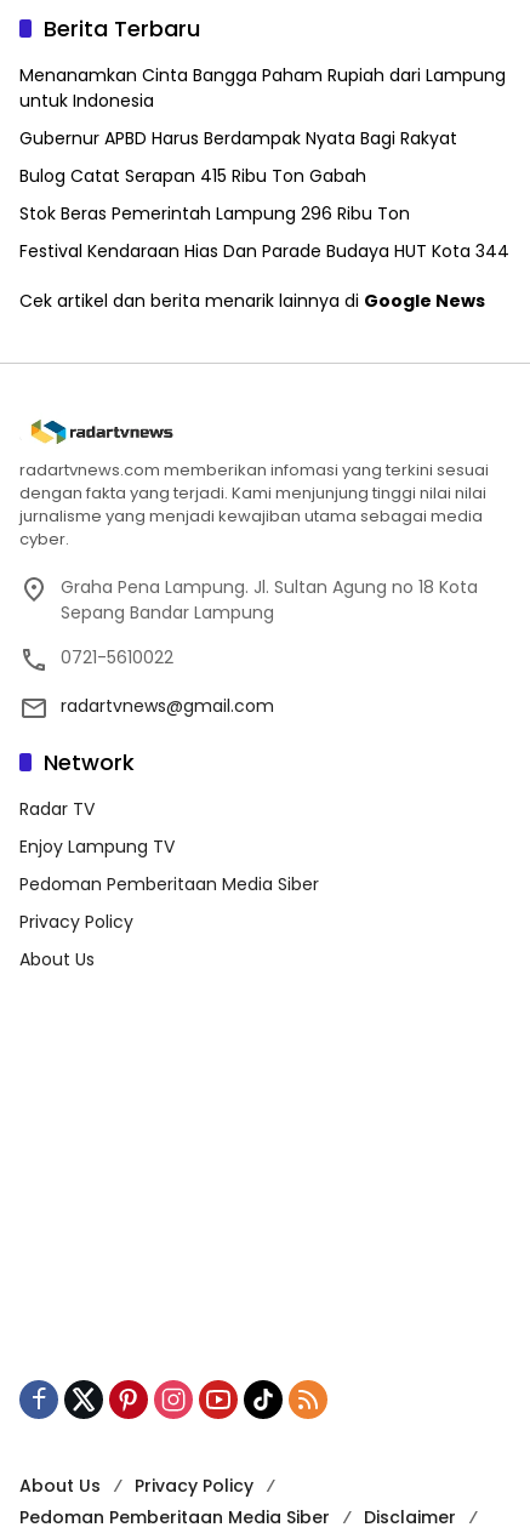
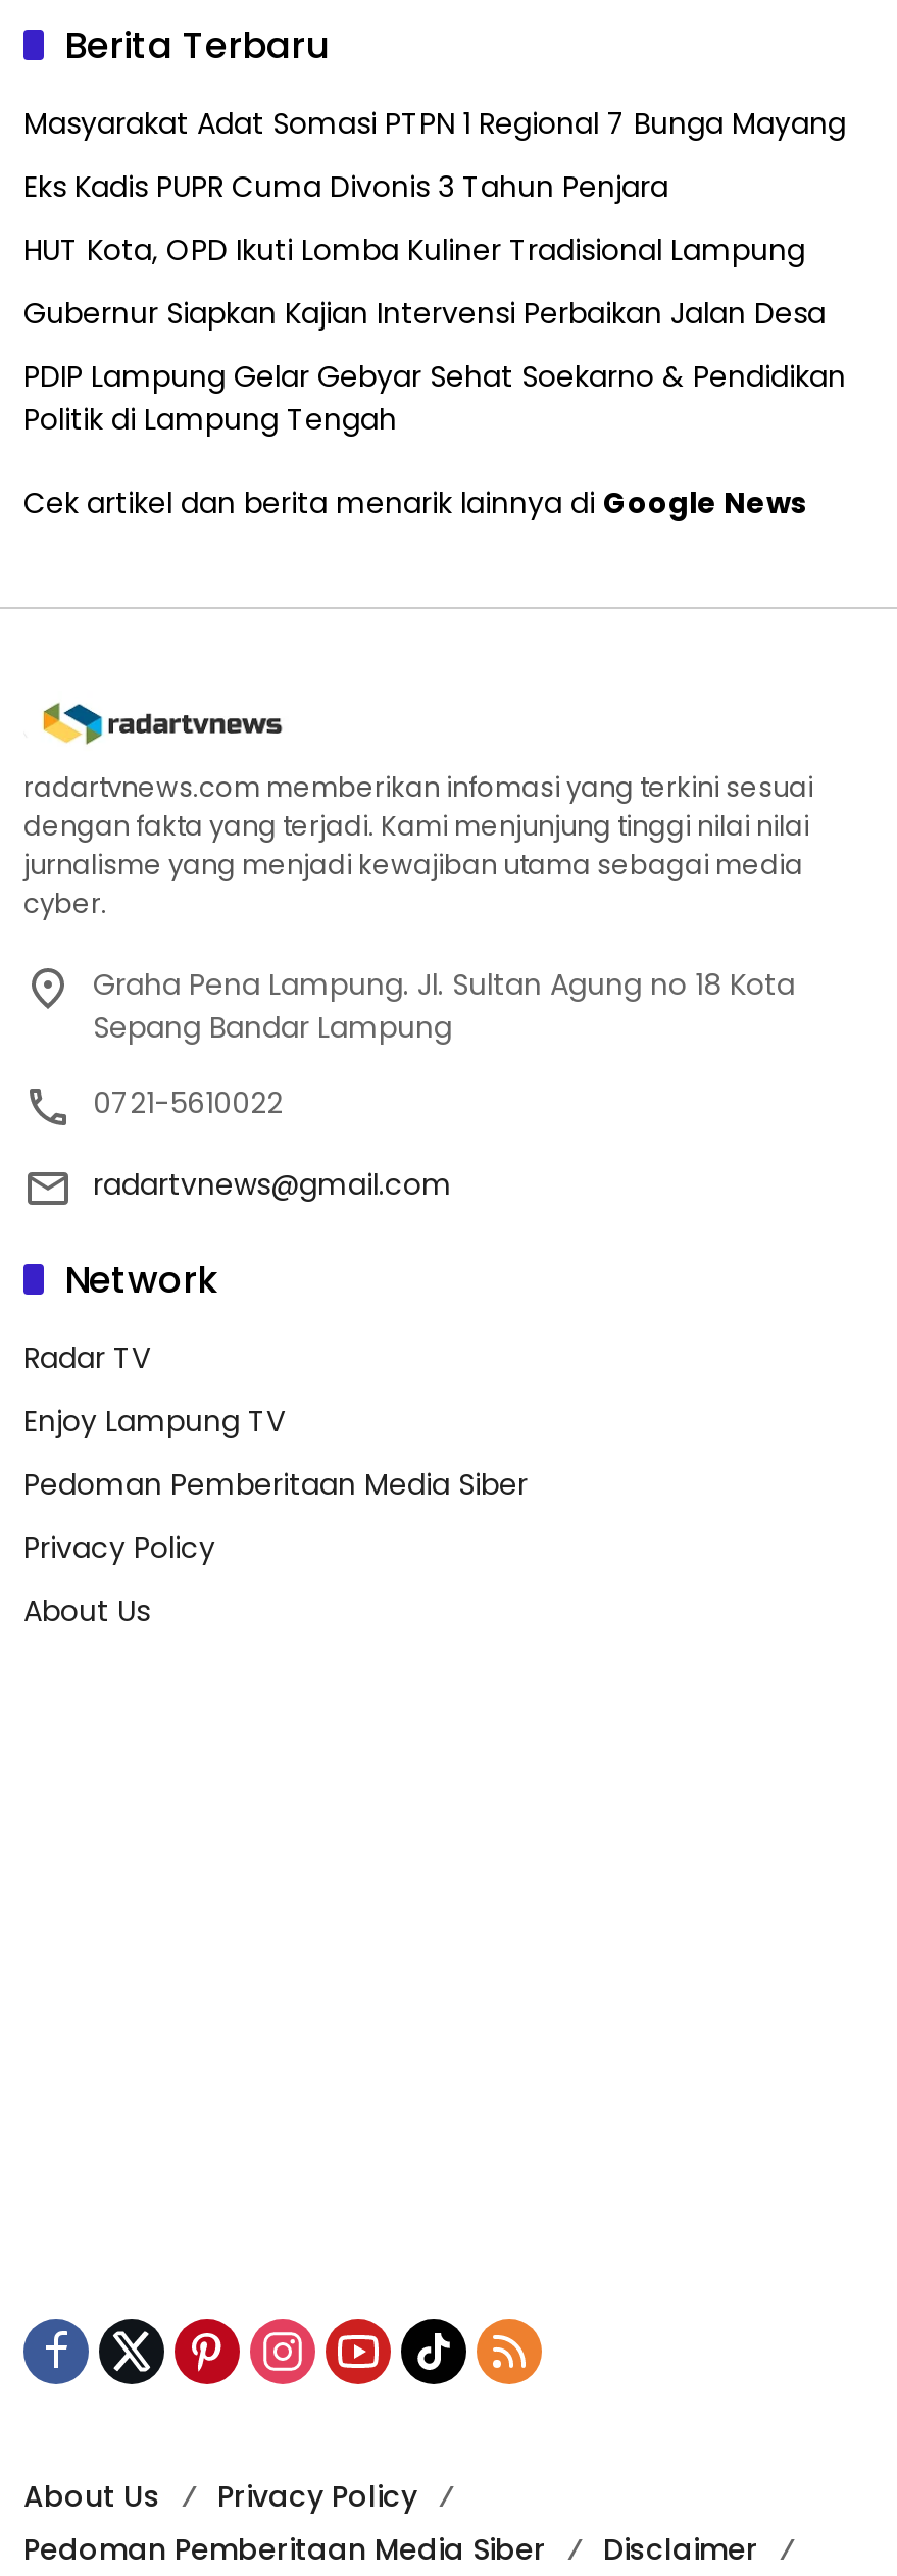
- Menanamkan Cinta Bangga Paham Rupiah dari Lampung
- untuk Indonesia
+ Masyarakat Adat Somasi PTPN 1 Regional 7 Bunga Mayang

- Gubernur APBD Harus Berdampak Nyata Bagi Rakyat
+ Eks Kadis PUPR Cuma Divonis 3 Tahun Penjara

- Bulog Catat Serapan 415 Ribu Ton Gabah
+ HUT Kota, OPD Ikuti Lomba Kuliner Tradisional Lampung

- Stok Beras Pemerintah Lampung 296 Ribu Ton
+ Gubernur Siapkan Kajian Intervensi Perbaikan Jalan Desa

- Festival Kendaraan Hias Dan Parade Budaya HUT Kota 344
+ PDIP Lampung Gelar Gebyar Sehat Soekarno & Pendidikan
+ Politik di Lampung Tengah
